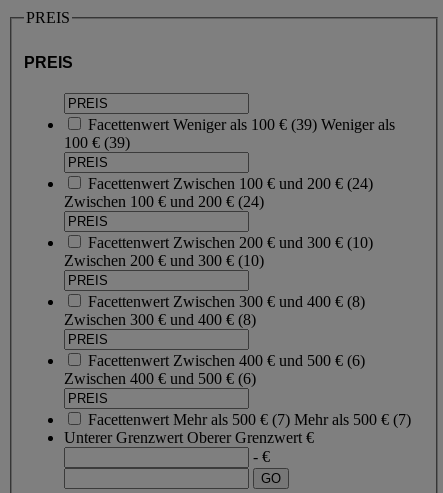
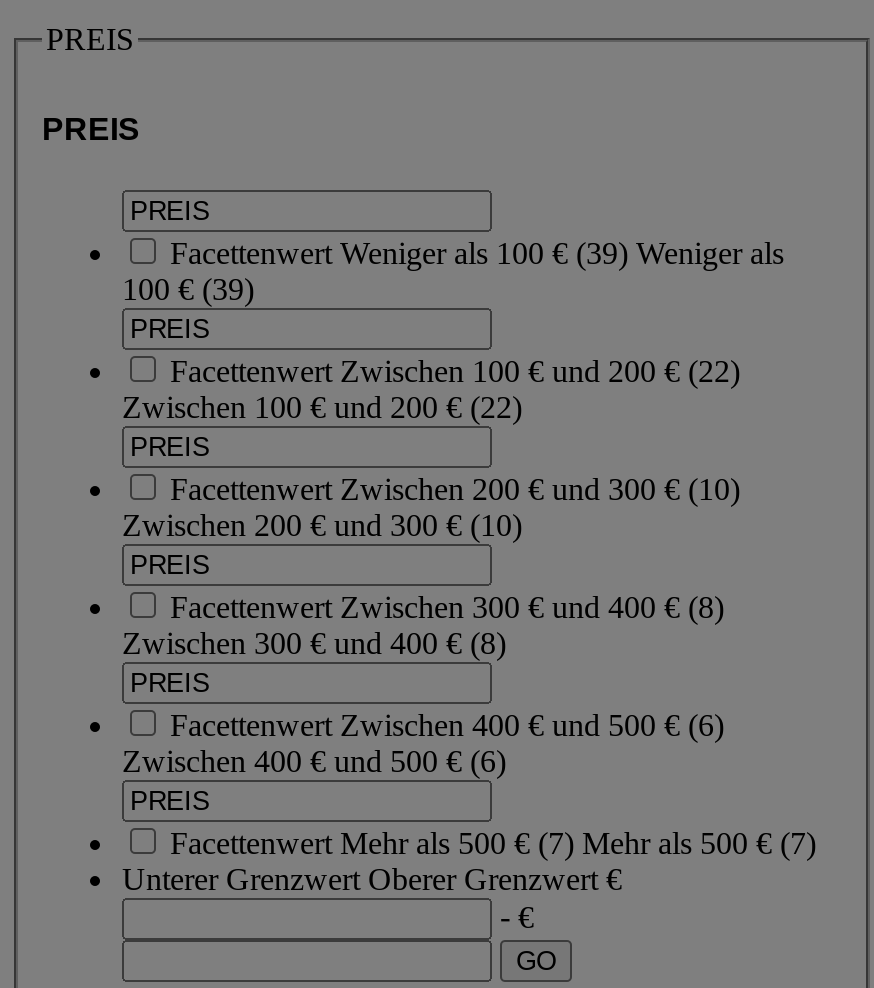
- Facettenwert Zwischen 100 € und 200 €(24)
+ Facettenwert Zwischen 100 € und 200 €(22)

- Zwischen 100 € und 200 €(24)
+ Zwischen 100 € und 200 €(22)
